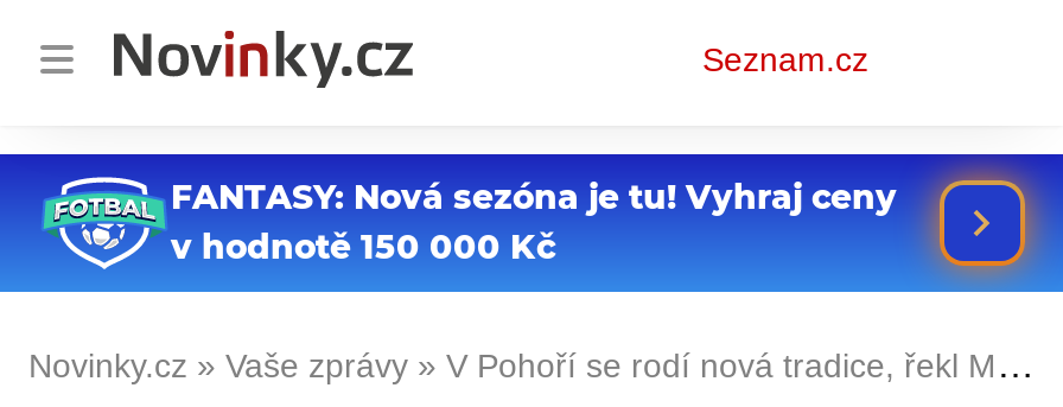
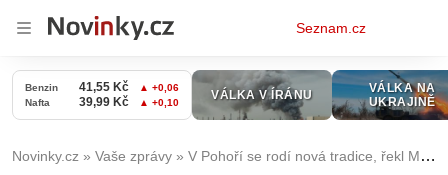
- [image]
+ [image]
